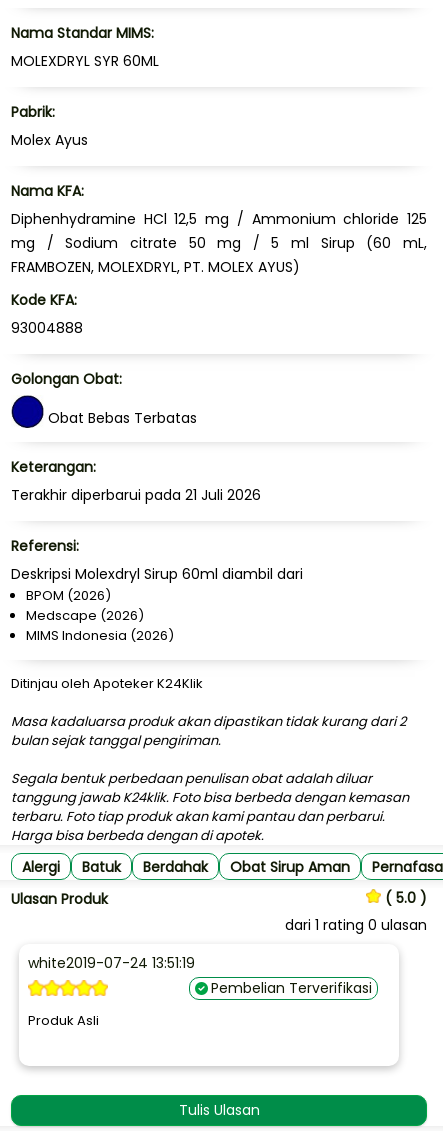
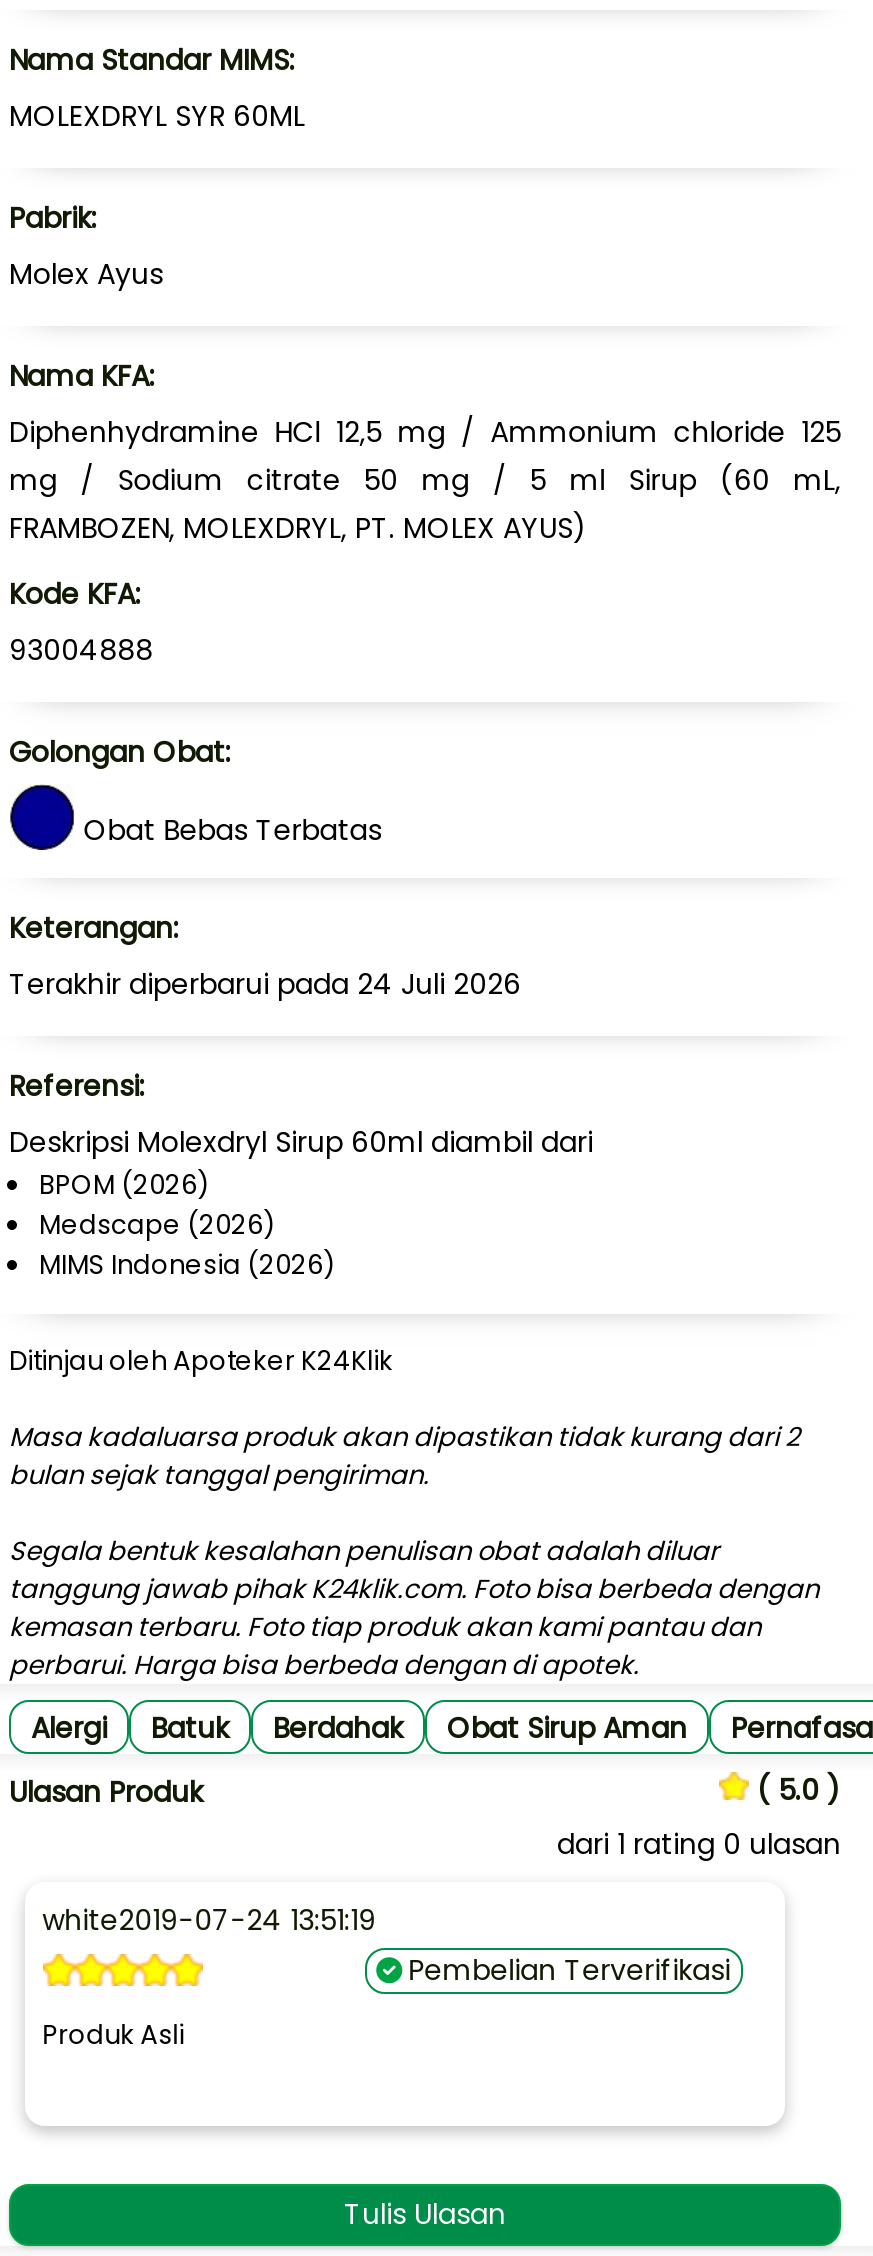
- Terakhir diperbarui pada 21 Juli 2026
+ Terakhir diperbarui pada 24 Juli 2026

- Segala bentuk perbedaan penulisan obat adalah diluar
- tanggung jawab K24klik. Foto bisa berbeda dengan kemasan
- terbaru. Foto tiap produk akan kami pantau dan perbarui.
- Harga bisa berbeda dengan di apotek.
+ Segala bentuk kesalahan penulisan obat adalah diluar
+ tanggung jawab pihak K24klik.com. Foto bisa berbeda dengan
+ kemasan terbaru. Foto tiap produk akan kami pantau dan
+ perbarui. Harga bisa berbeda dengan di apotek.
